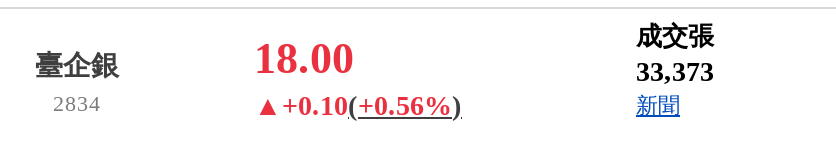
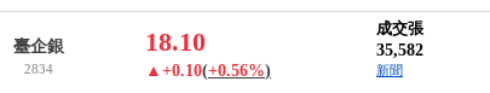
- 18.00
+ 18.10

- 33,373
+ 35,582
